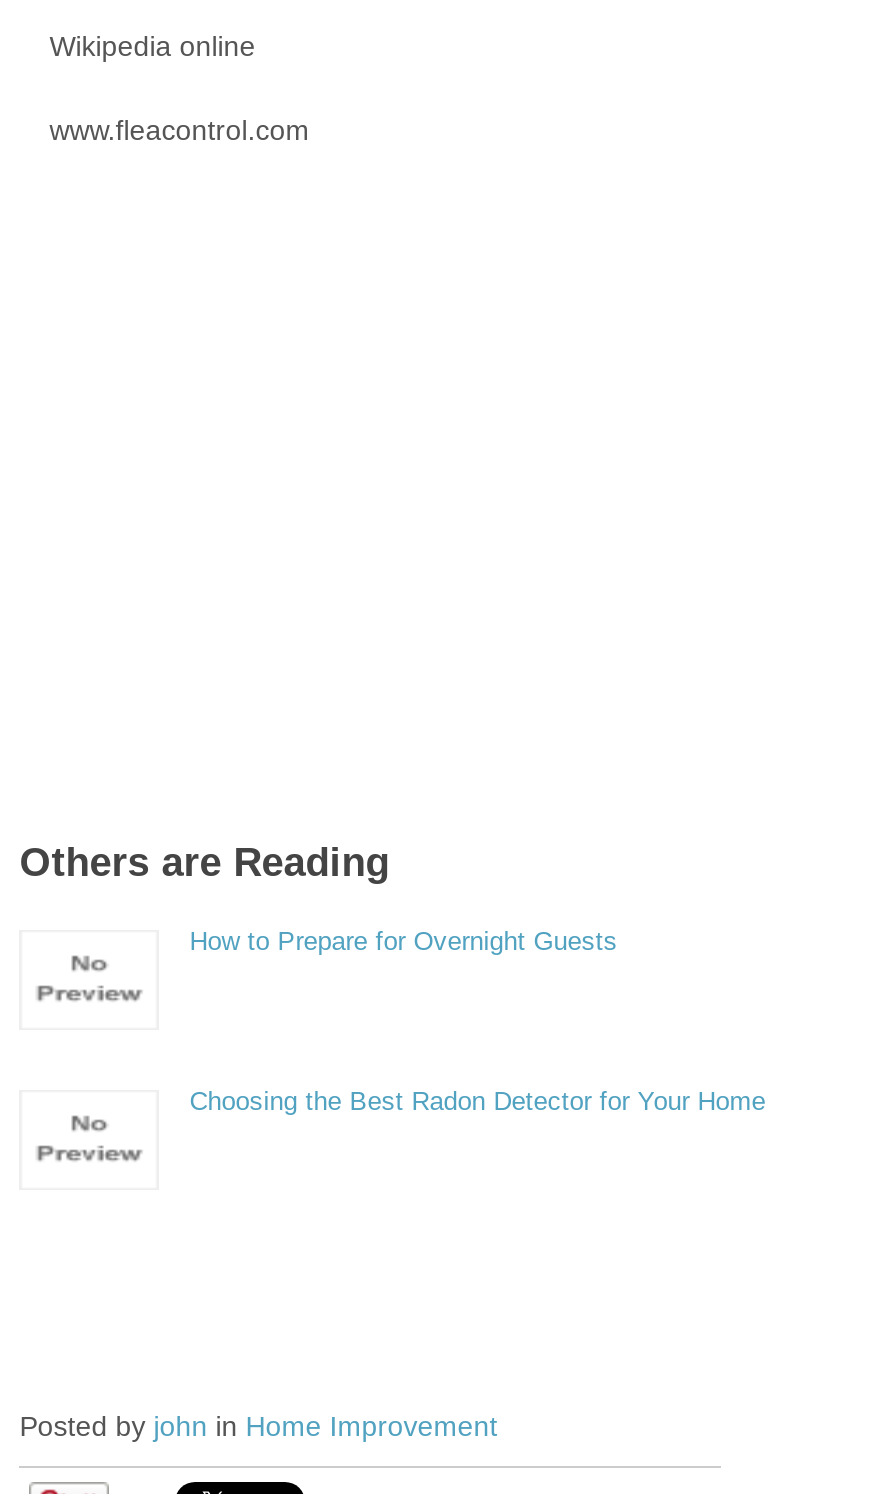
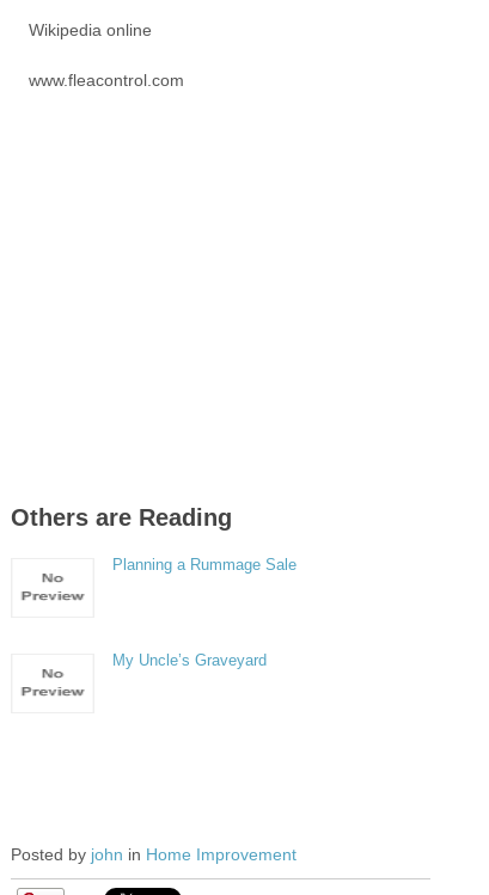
- How to Prepare for Overnight Guests
+ Planning a Rummage Sale

- Choosing the Best Radon Detector for Your Home
+ My Uncle’s Graveyard
